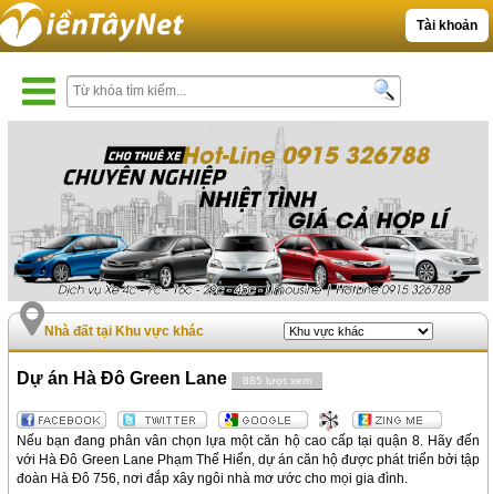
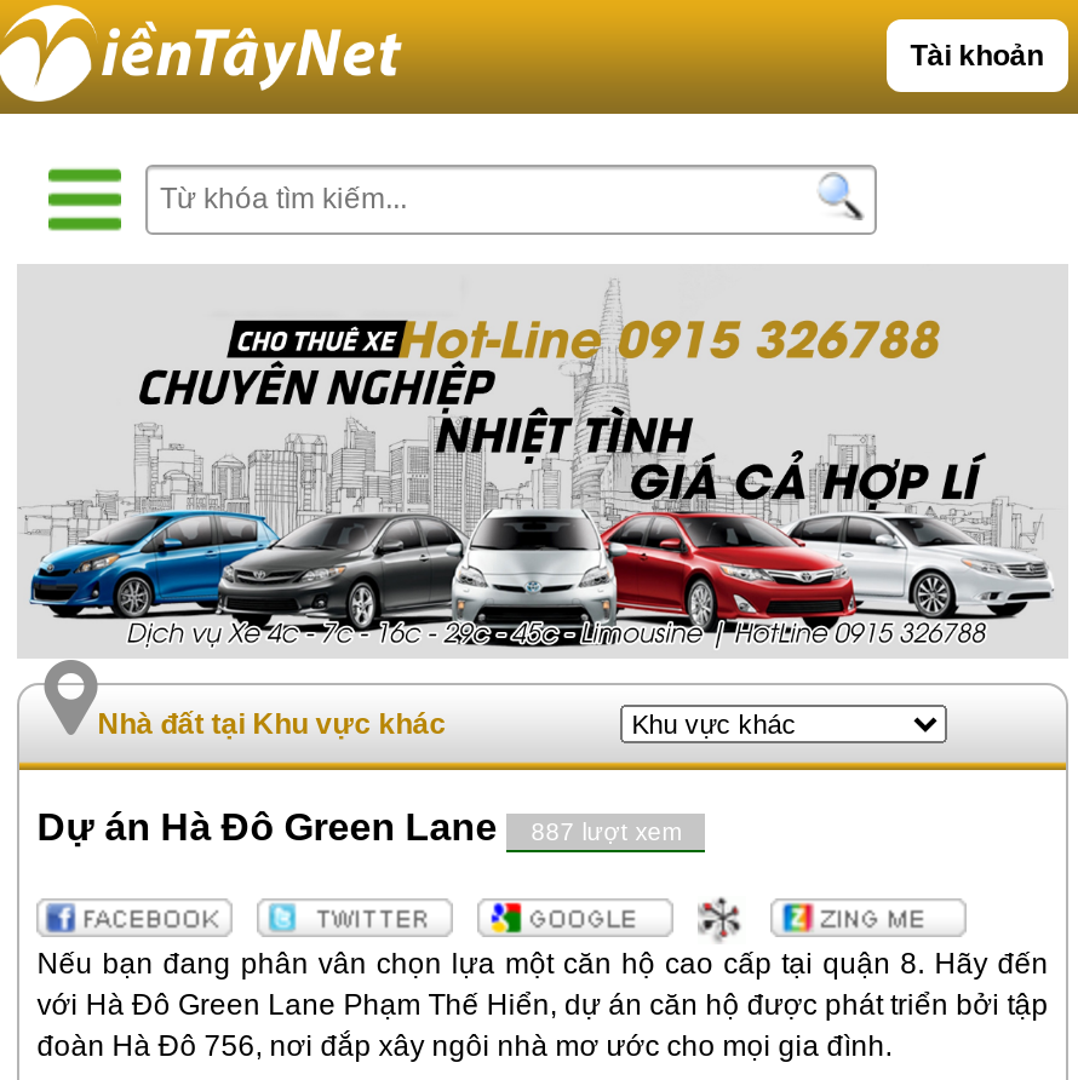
- Dự án Hà Đô Green Lane 885 lượt xem
+ Dự án Hà Đô Green Lane 887 lượt xem
